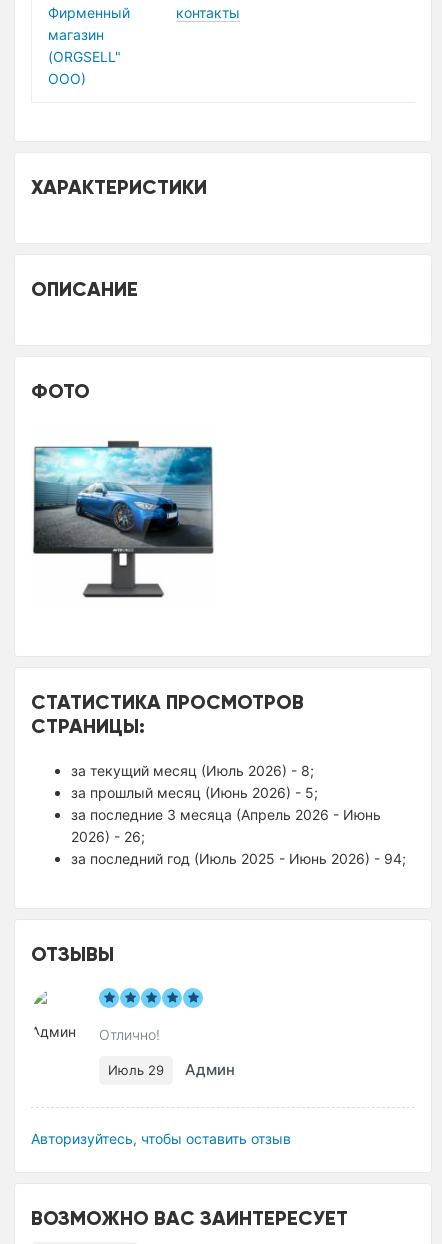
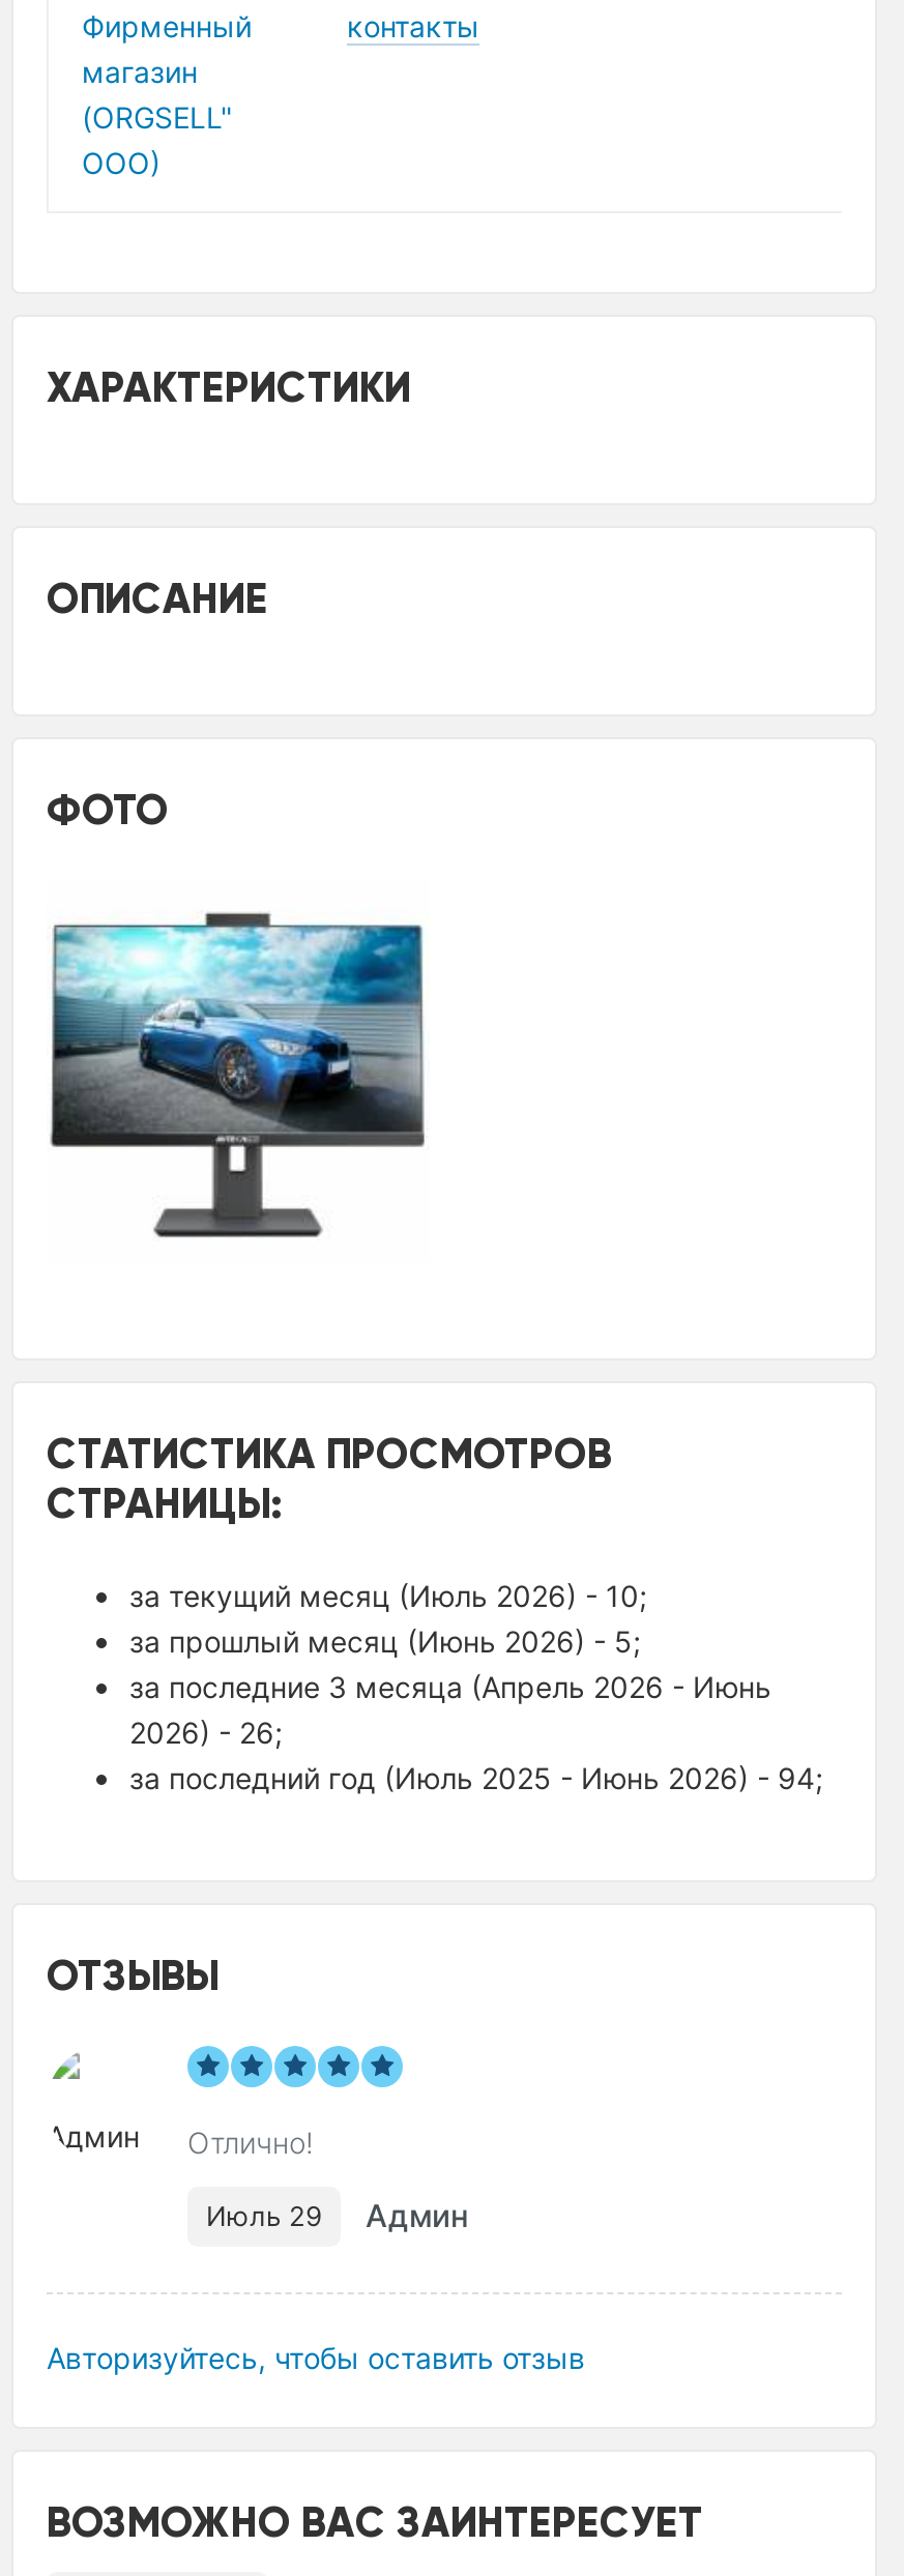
- за текущий месяц (Июль 2026) - 8;
+ за текущий месяц (Июль 2026) - 10;
